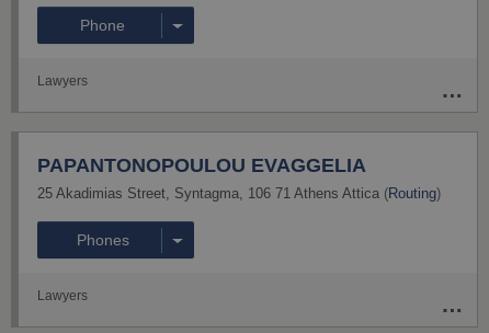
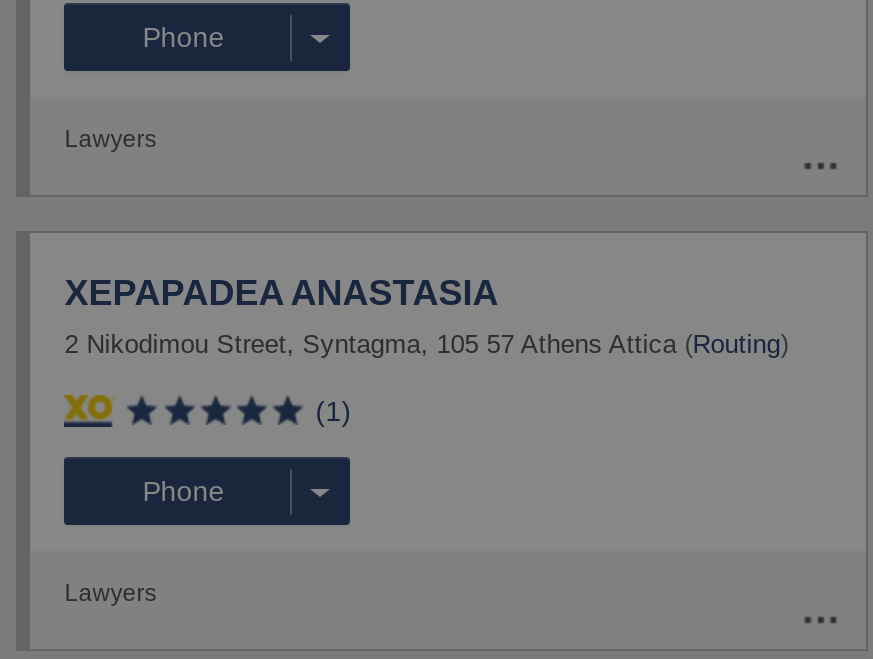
- PAPANTONOPOULOU EVAGGELIA
- 25 Akadimias Street, Syntagma, 106 71 Athens Attica (Routing)
- Phones
+ XEPAPADEA ANASTASIA
+ 2 Nikodimou Street, Syntagma, 105 57 Athens Attica (Routing)
+ (1)
+ Phone
